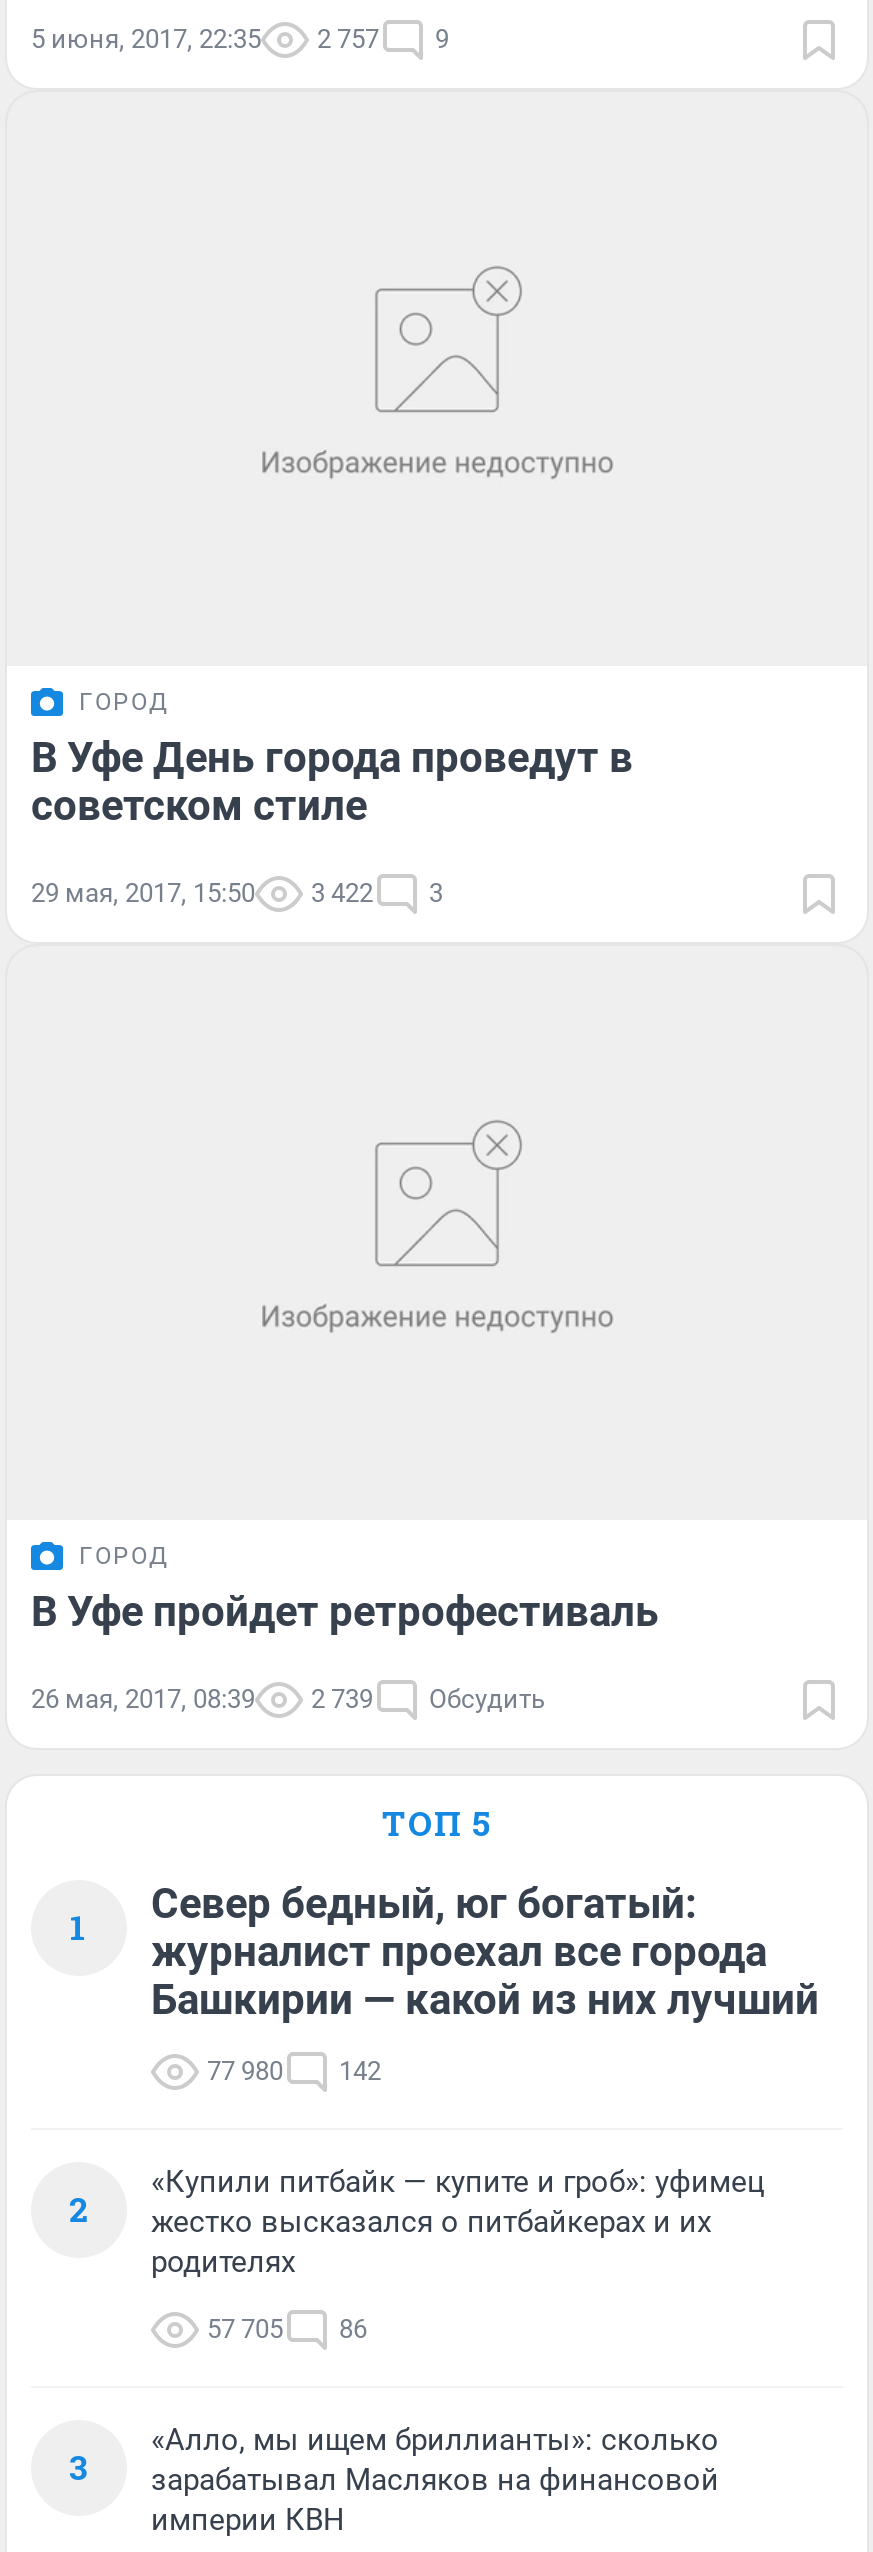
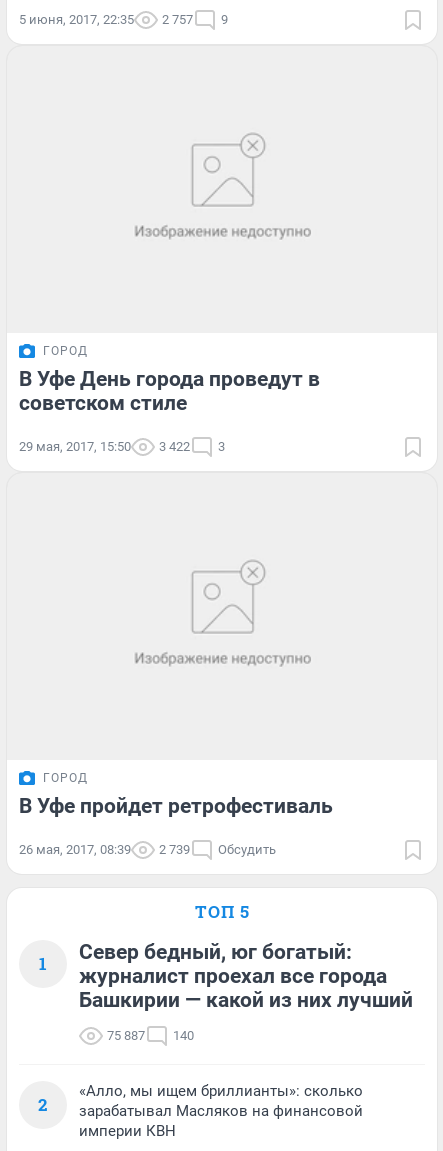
- 77 980
+ 75 887

- 142
+ 140

- «Купили питбайк — купите и гроб»: уфимец
- жестко высказался о питбайкерах и их
- родителях
- 57 705
- 86
- 3
